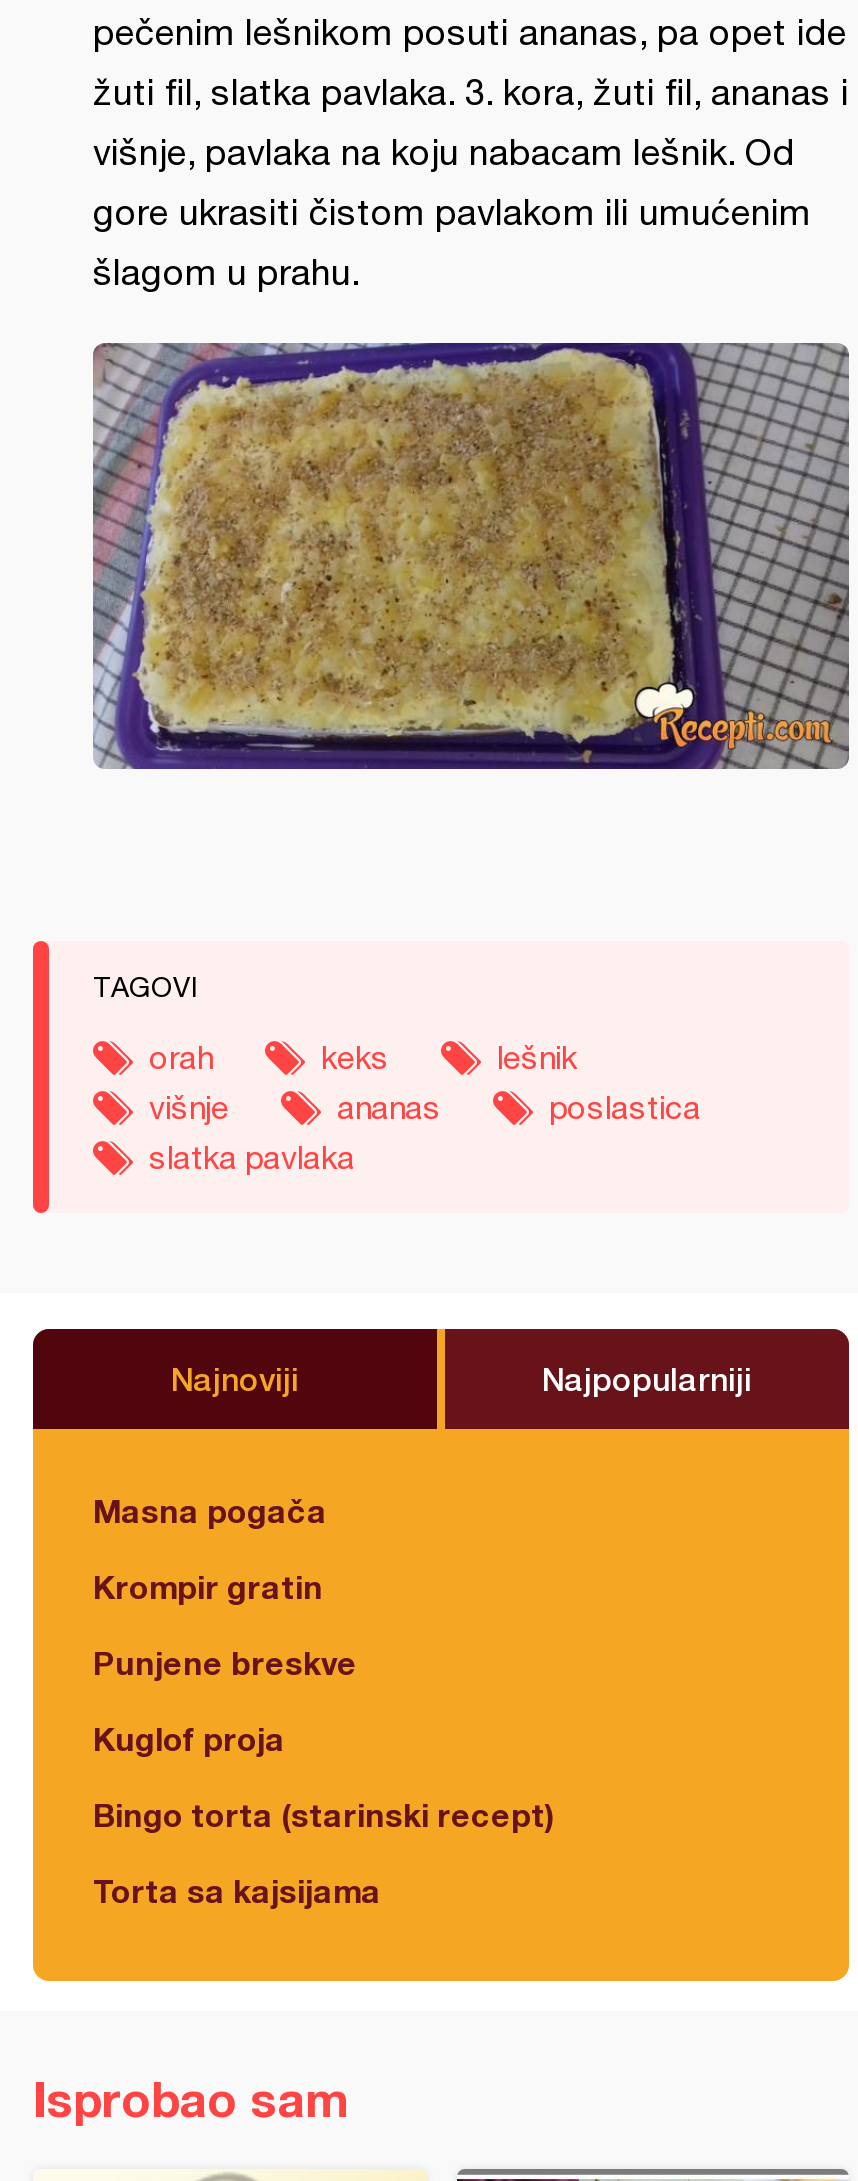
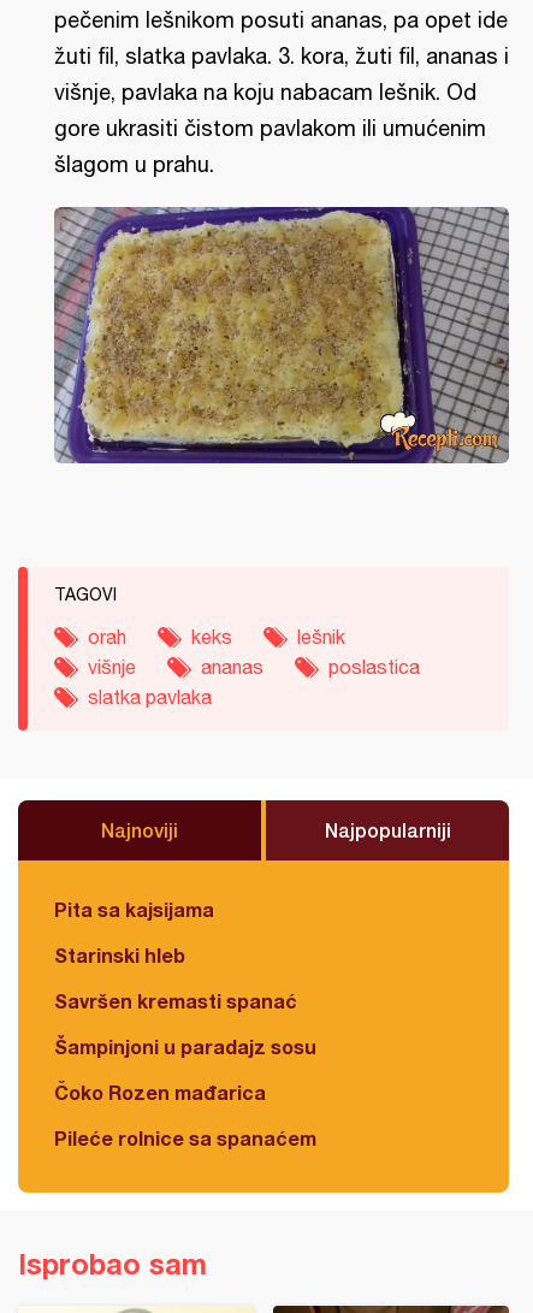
- Masna pogača
+ Pita sa kajsijama

- Krompir gratin
+ Starinski hleb

- Punjene breskve
+ Savršen kremasti spanać

- Kuglof proja
+ Šampinjoni u paradajz sosu

- Bingo torta (starinski recept)
+ Čoko Rozen mađarica

- Torta sa kajsijama
+ Pileće rolnice sa spanaćem
